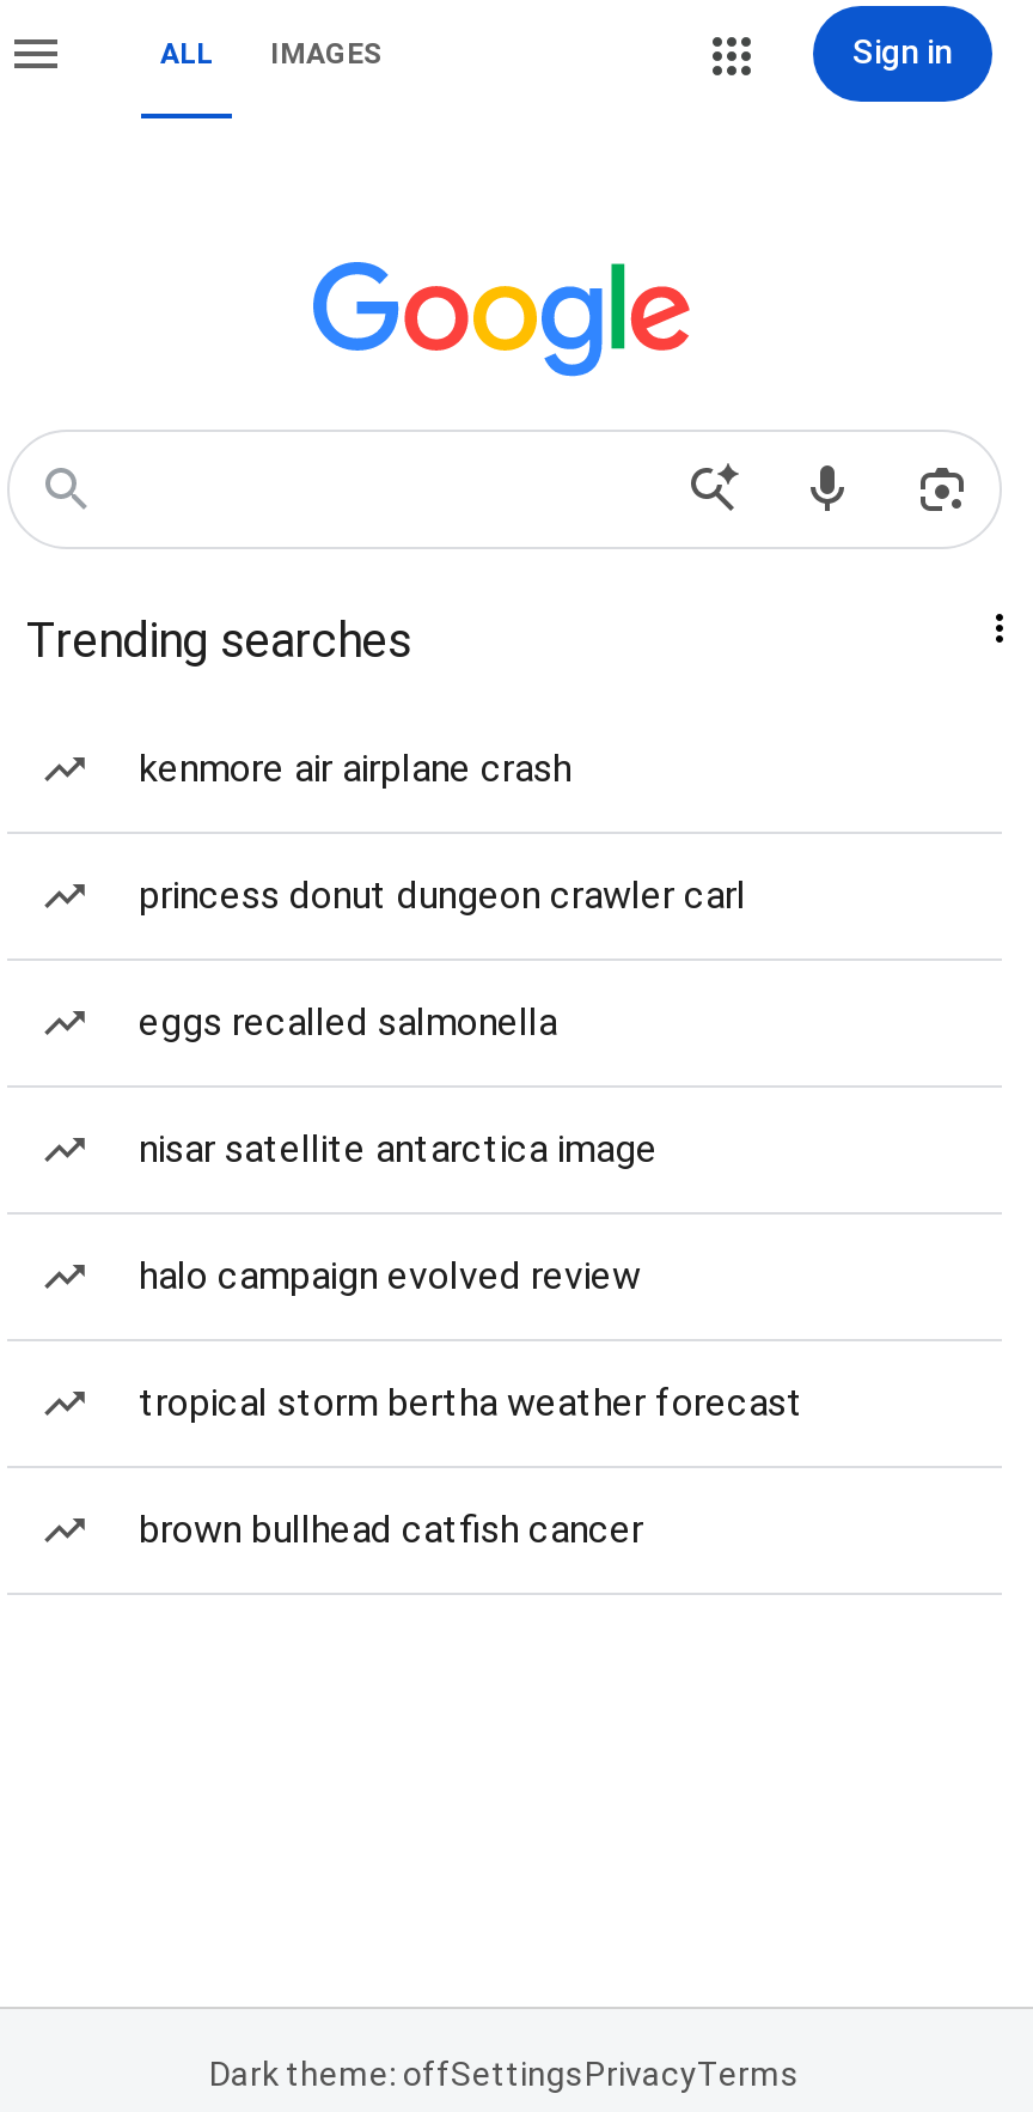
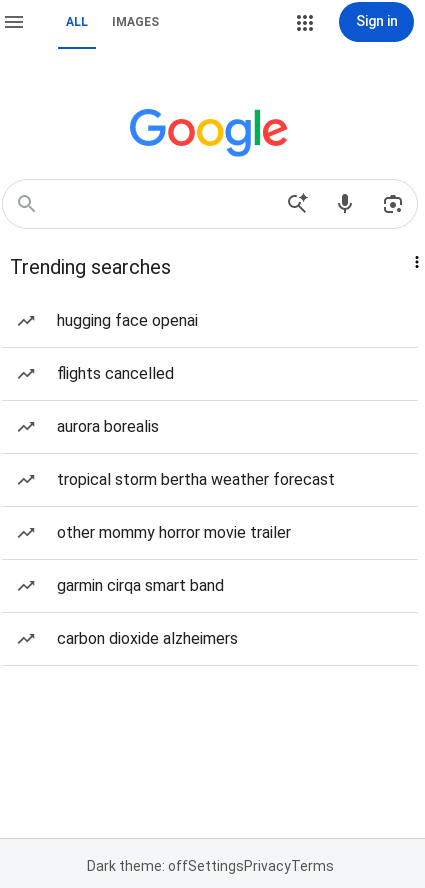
- kenmore air airplane crash
- princess donut dungeon crawler carl
- eggs recalled salmonella
- nisar satellite antarctica image
- halo campaign evolved review
+ hugging face openai
+ flights cancelled
+ aurora borealis

moved up: tropical storm bertha weather forecast

- brown bullhead catfish cancer
+ other mommy horror movie trailer
+ garmin cirqa smart band
+ carbon dioxide alzheimers
